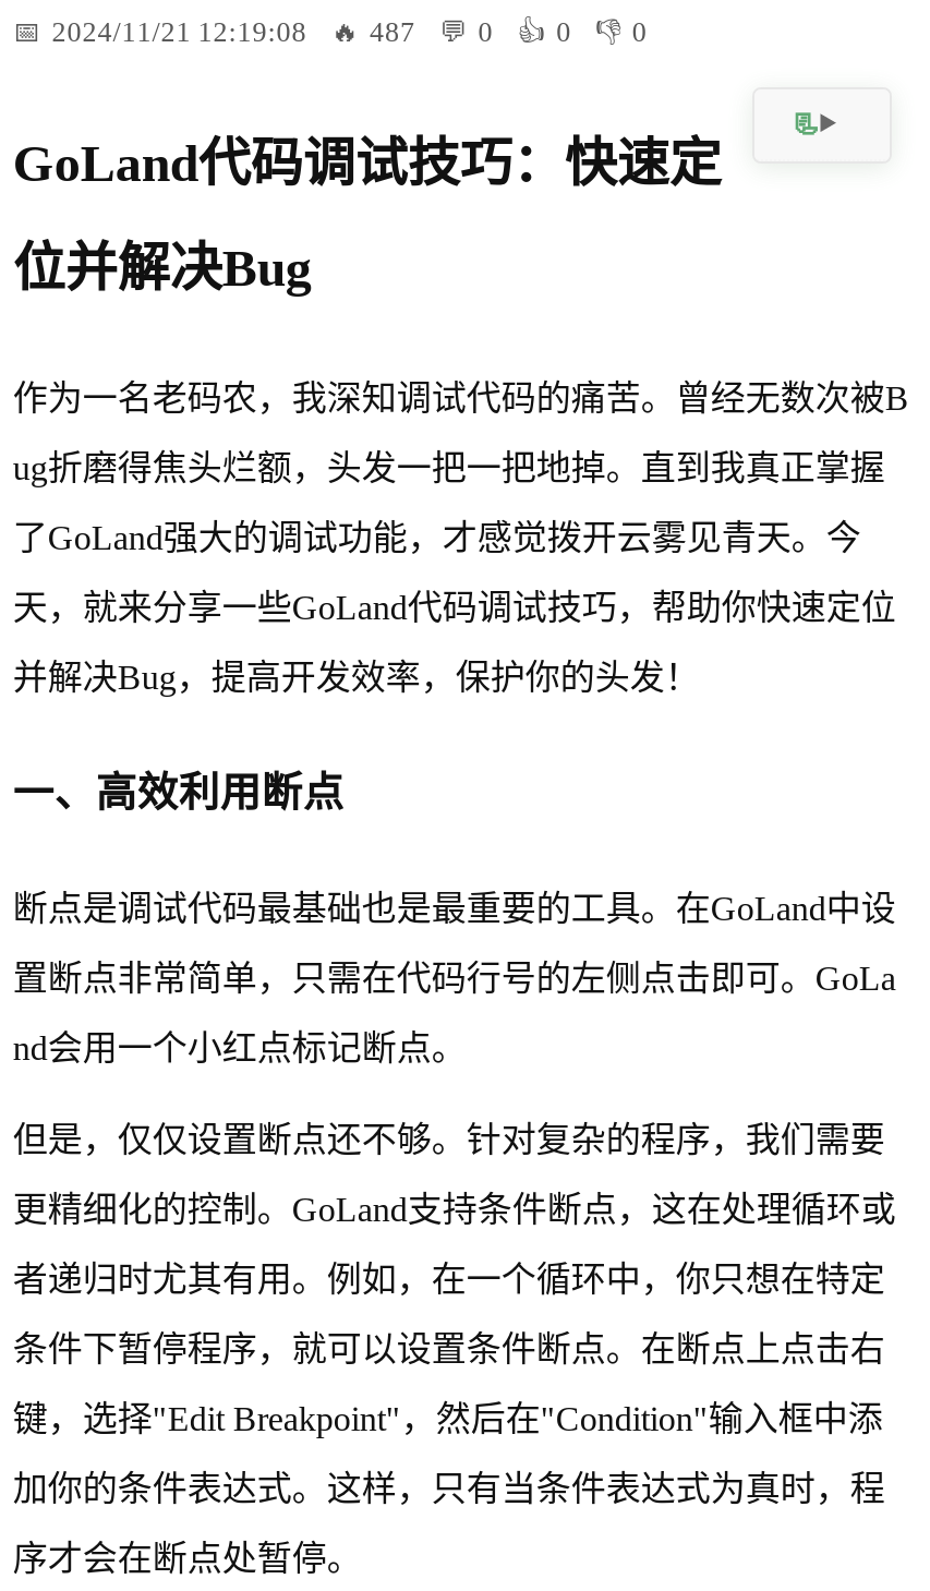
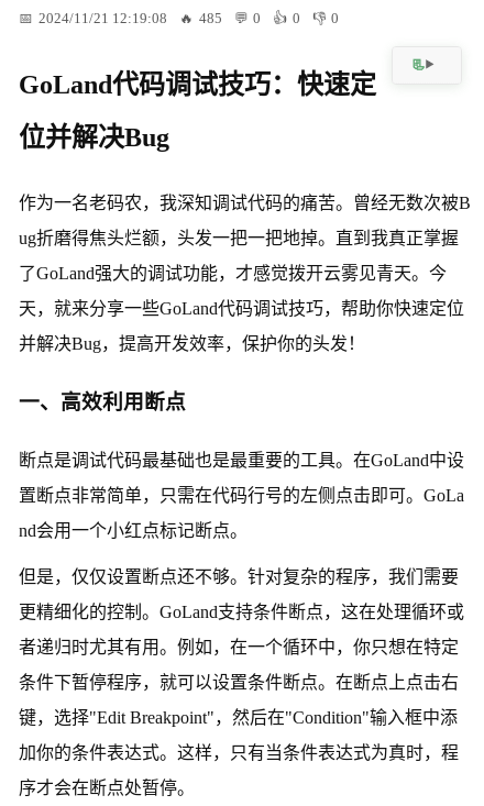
- 487
+ 485
